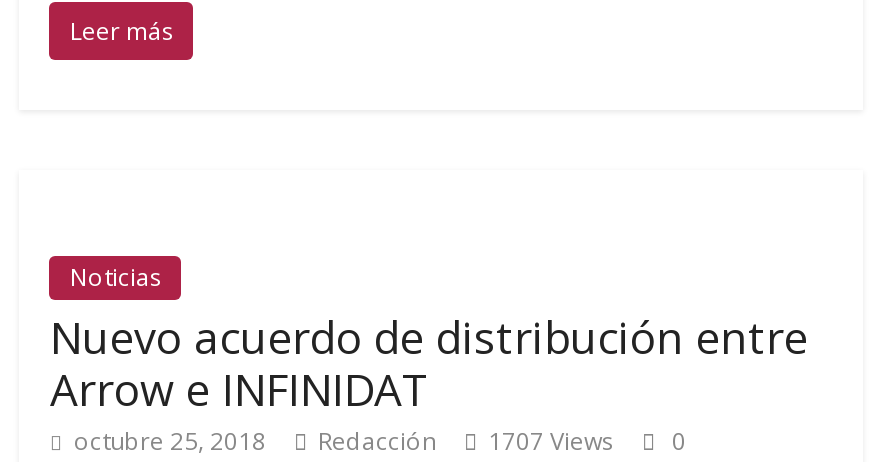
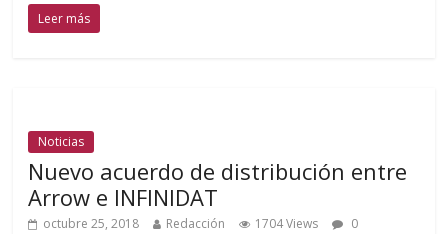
- octubre 25, 2018 Redacción 1707 Views 0
+ octubre 25, 2018 Redacción 1704 Views 0
